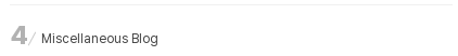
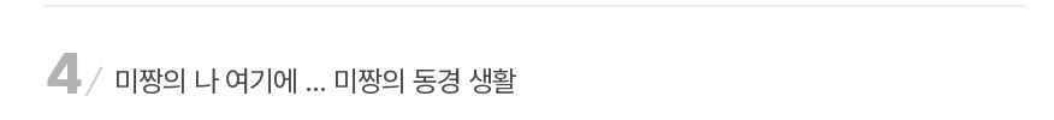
- Miscellaneous Blog
+ 미짱의 나 여기에 ... 미짱의 동경 생활
